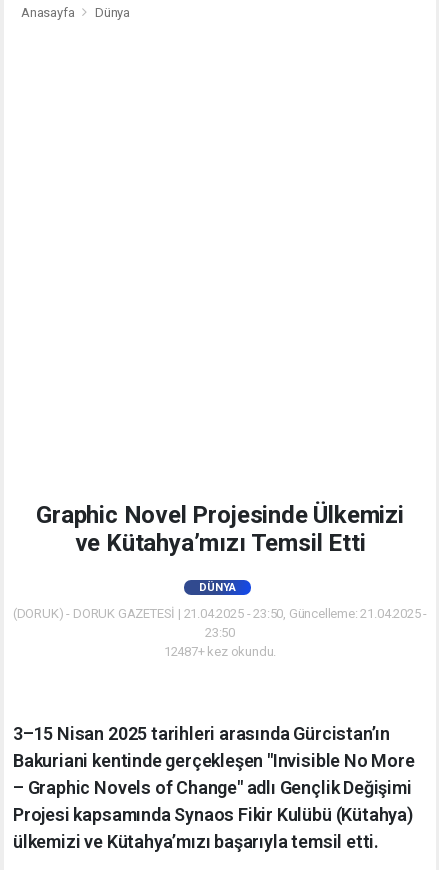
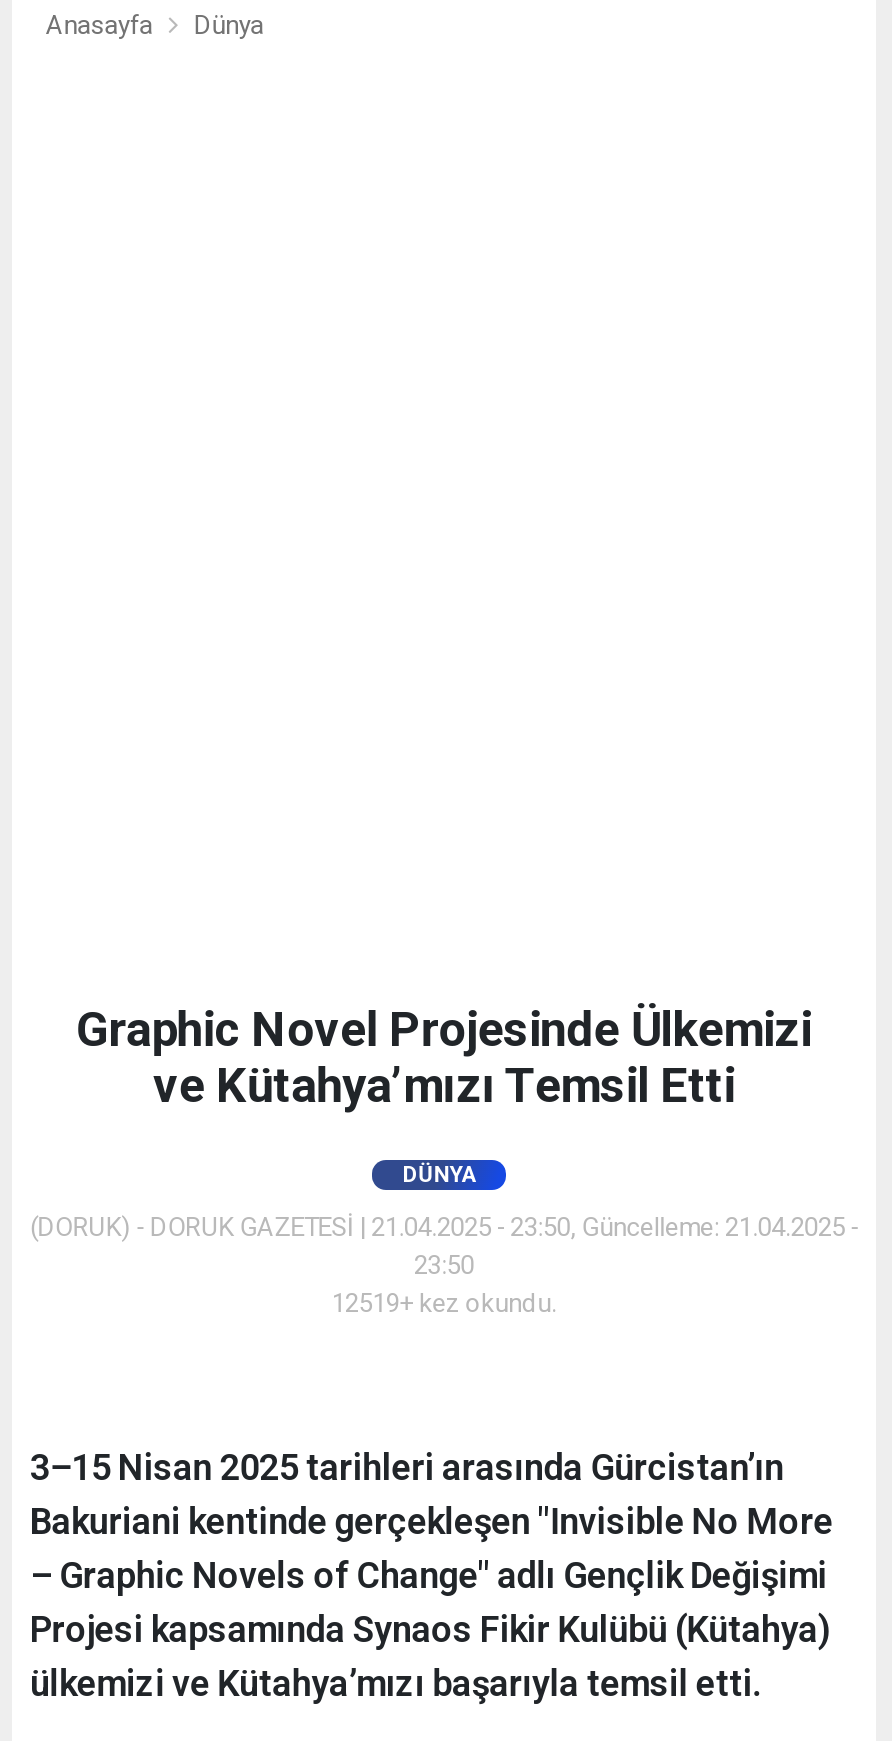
- 12487+ kez okundu.
+ 12519+ kez okundu.
